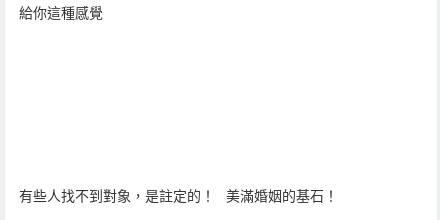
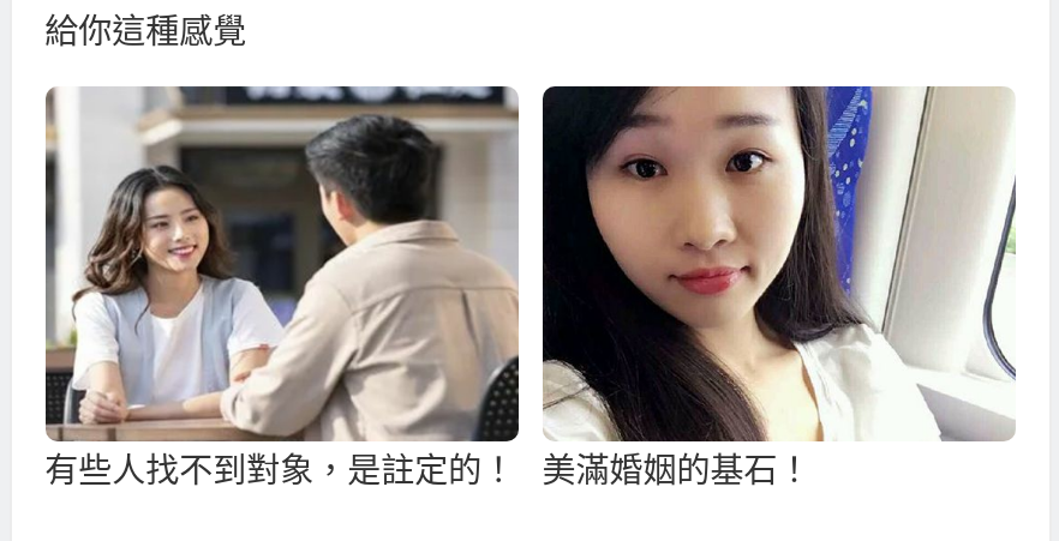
+ [image]

+ [image]
